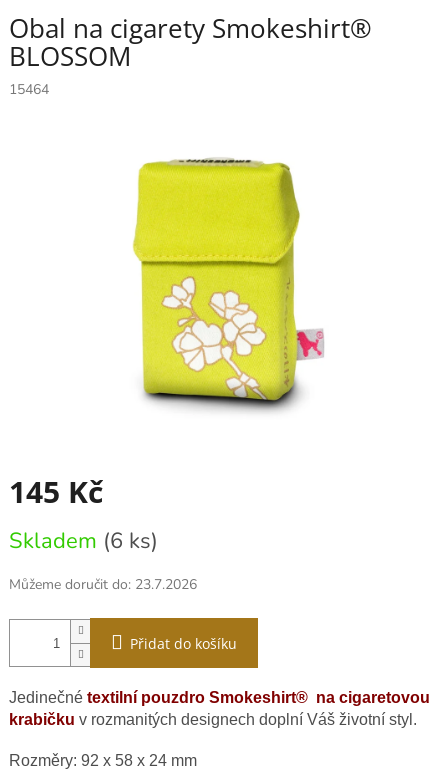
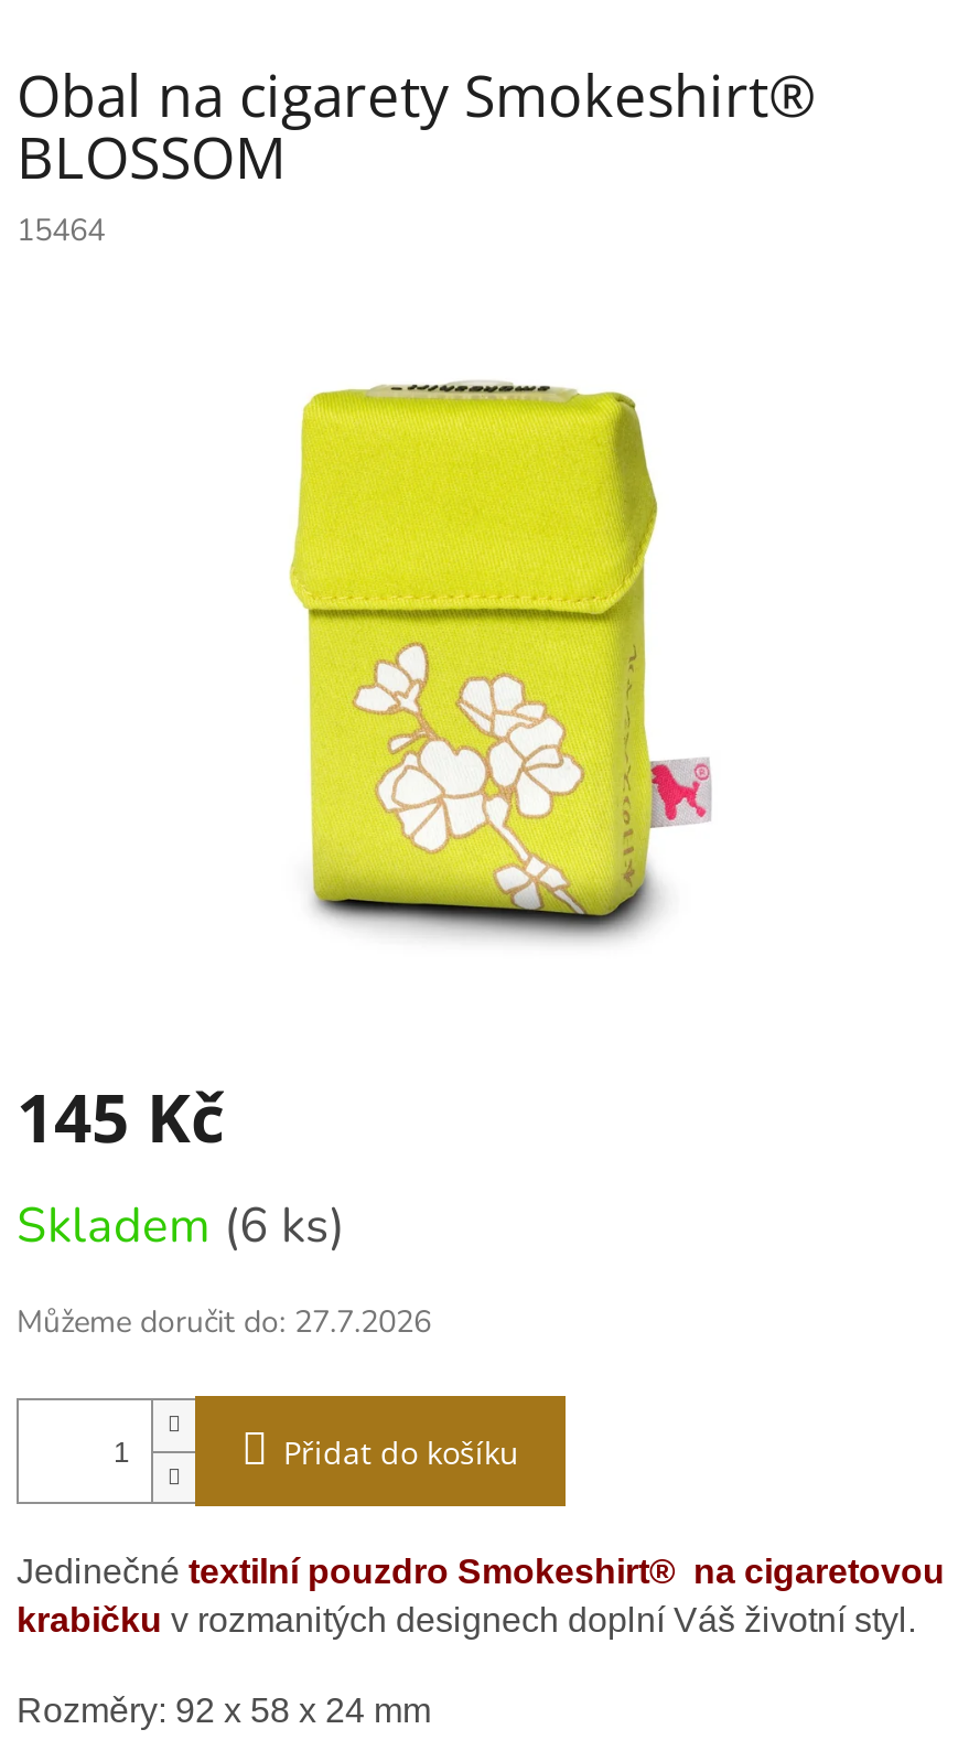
- Můžeme doručit do: 23.7.2026
+ Můžeme doručit do: 27.7.2026
